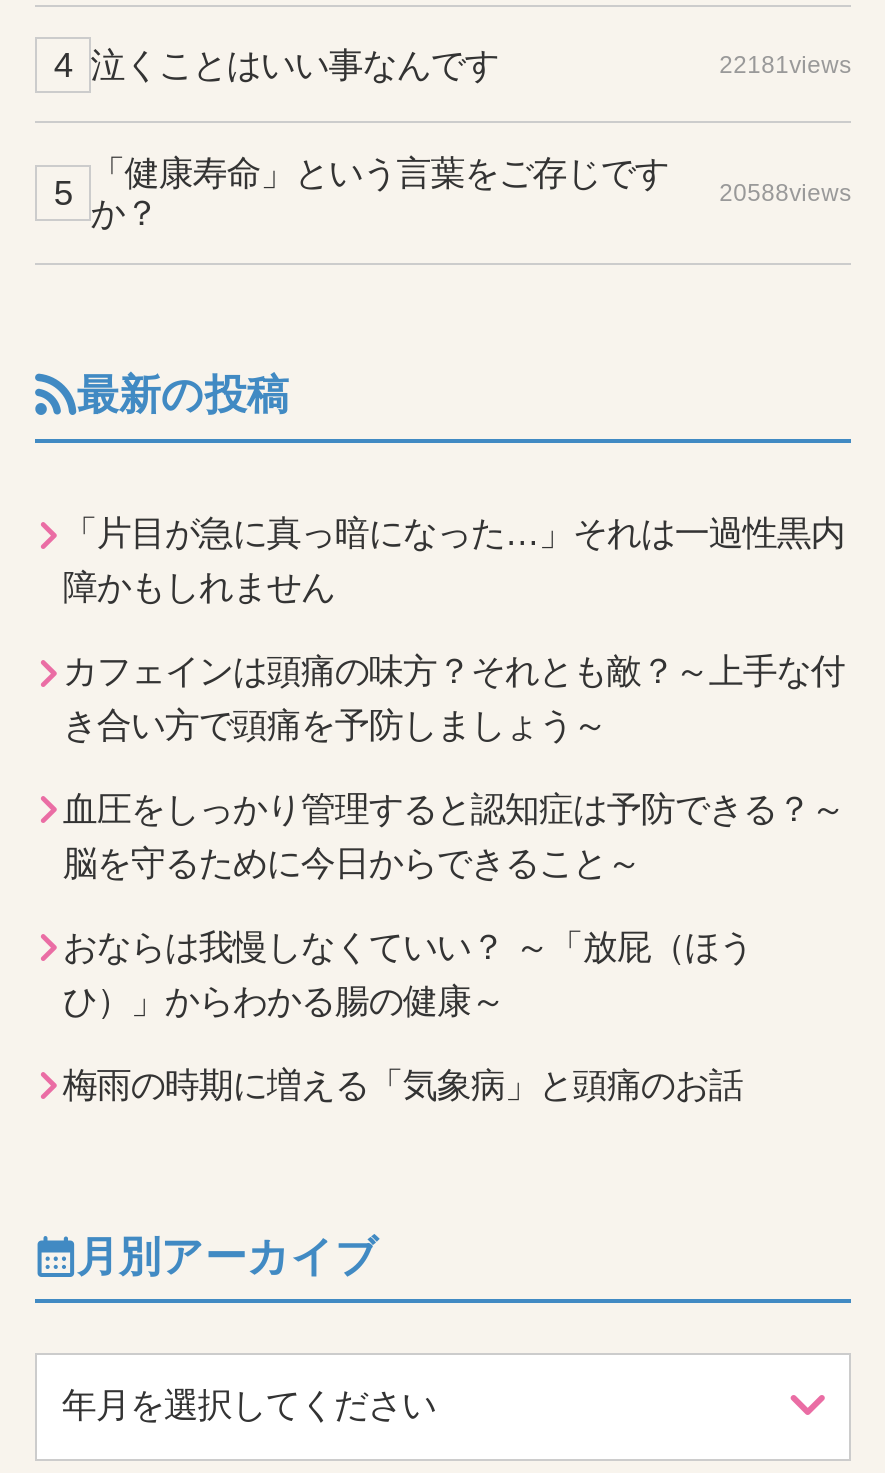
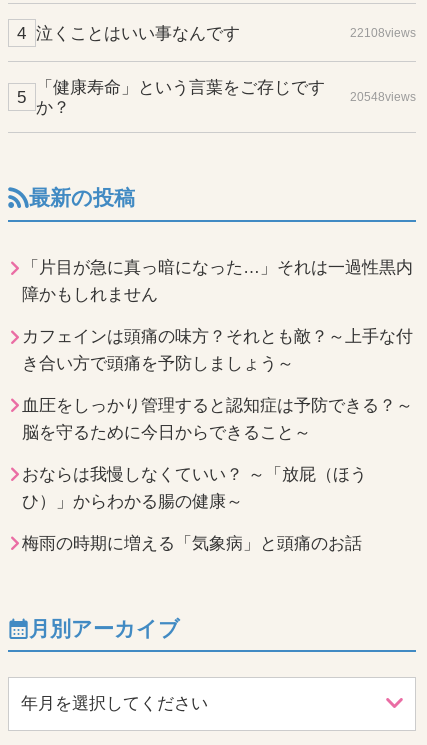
- 22181views
+ 22108views

- 「健康寿命」という言葉をご存じです 20588views
+ 「健康寿命」という言葉をご存じです 20548views
